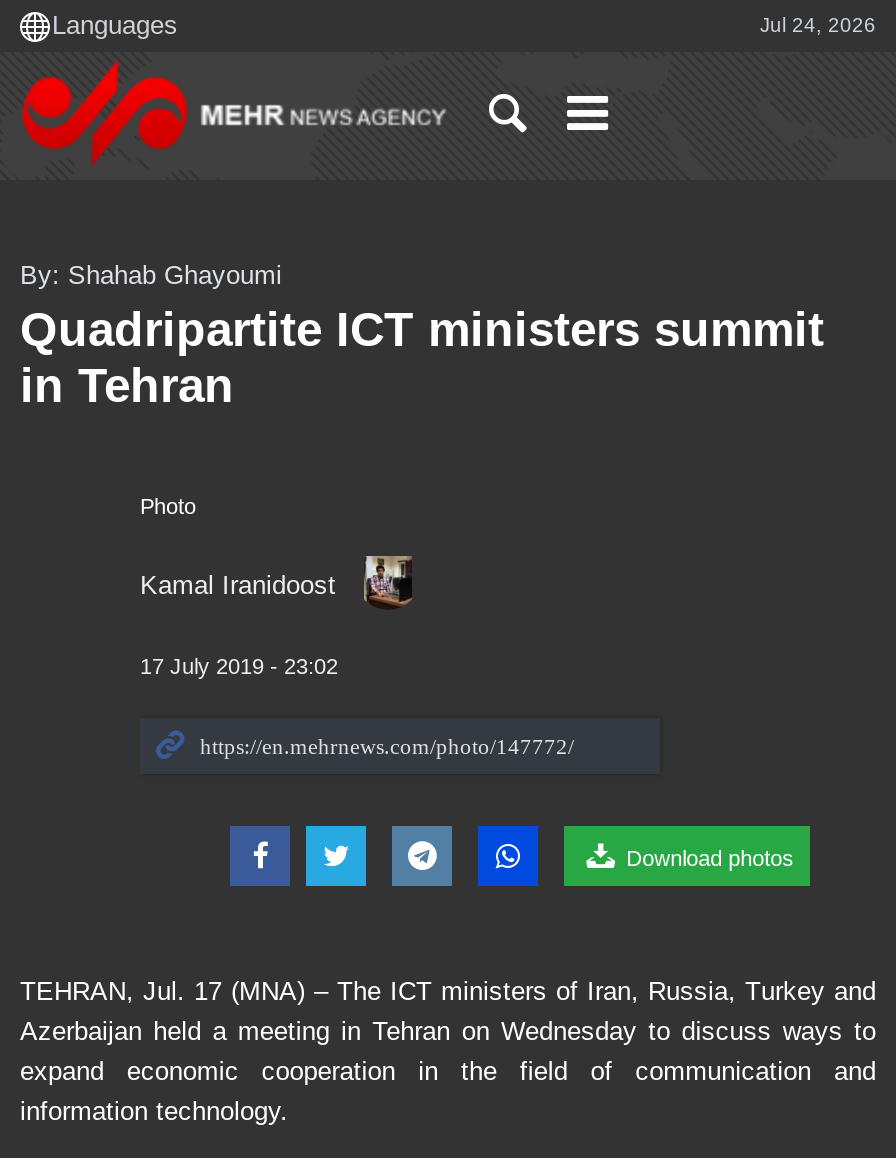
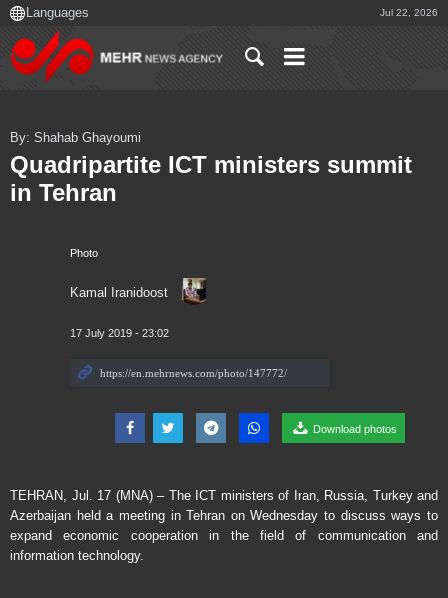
- Jul 24, 2026
+ Jul 22, 2026
